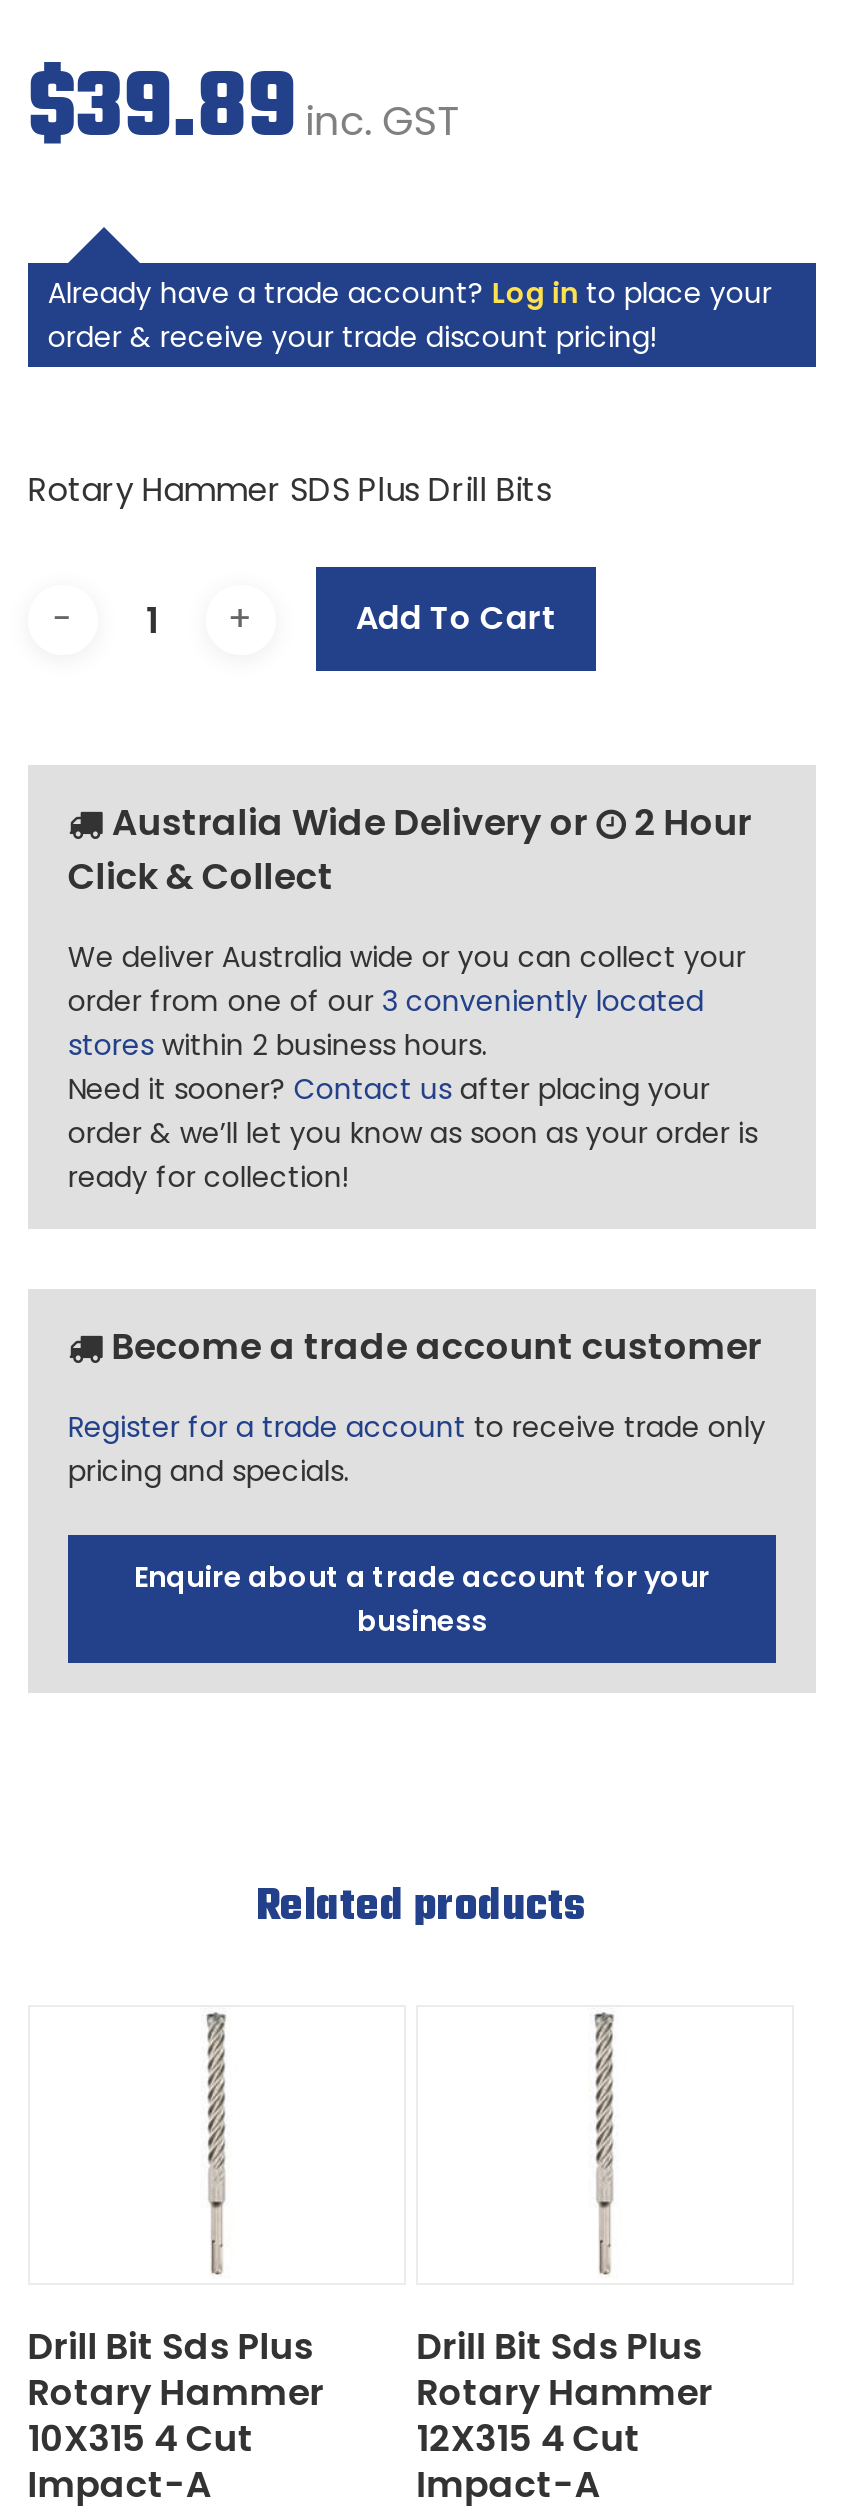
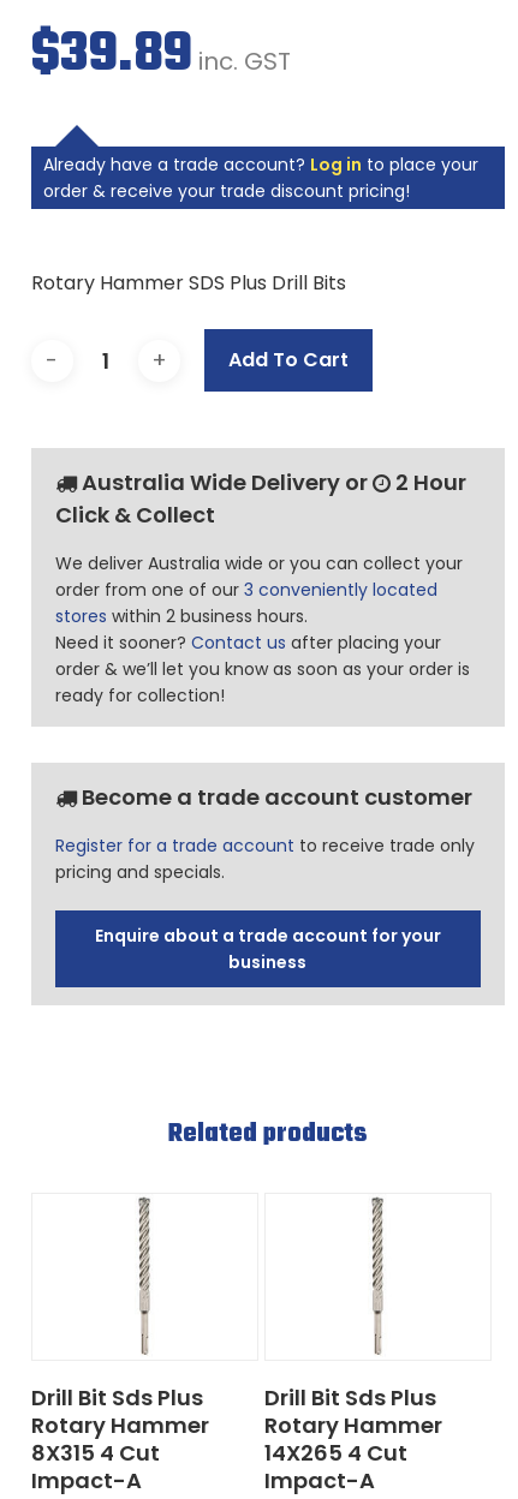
- 10X315 4 Cut
+ 8X315 4 Cut

- 12X315 4 Cut
+ 14X265 4 Cut
